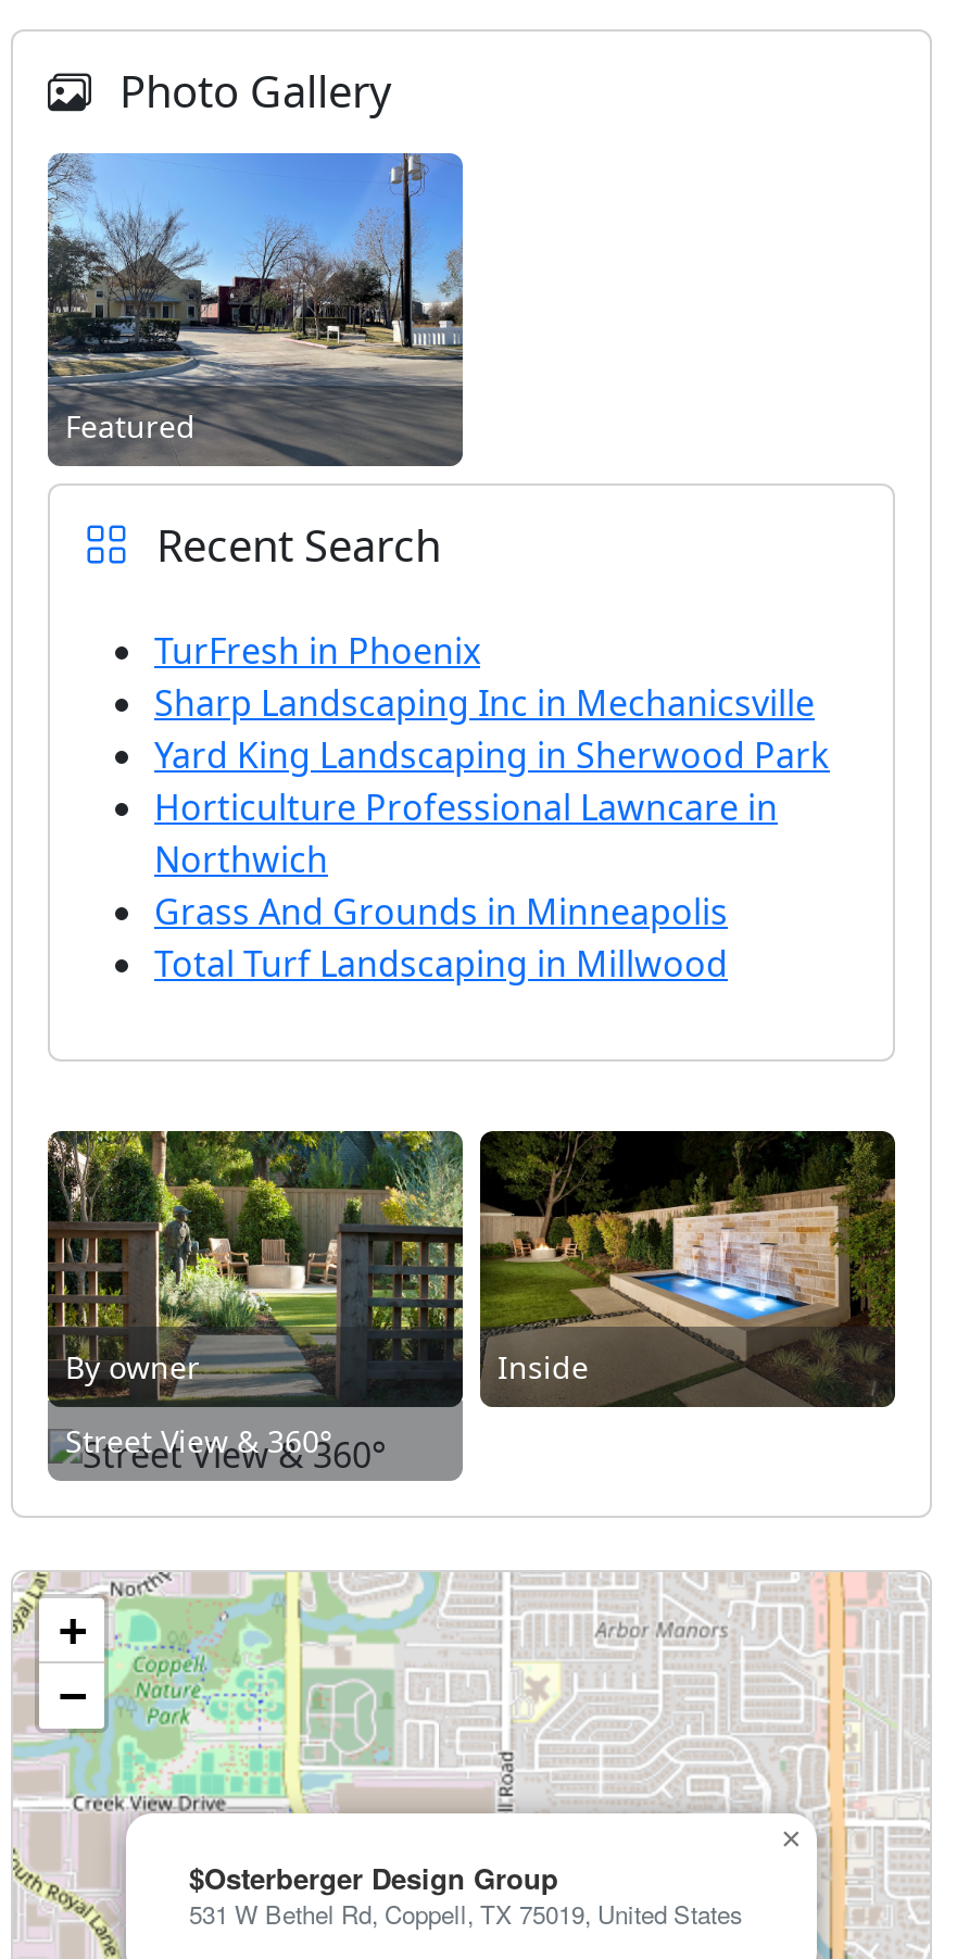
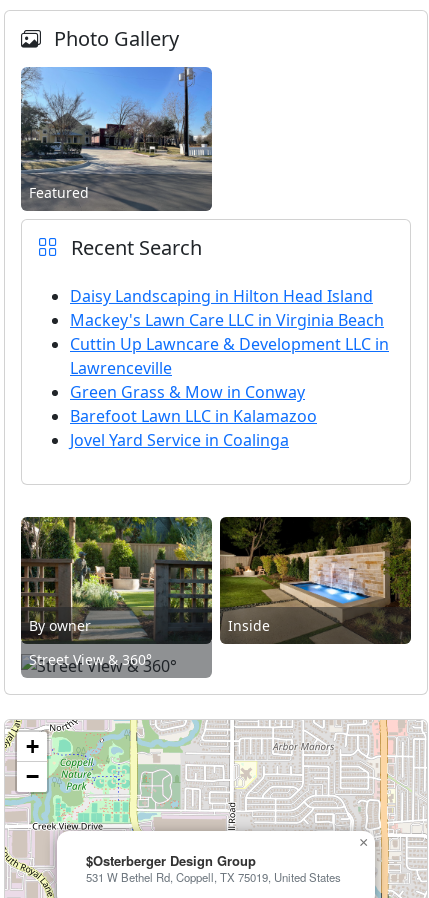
- TurFresh in Phoenix
- Sharp Landscaping Inc in Mechanicsville
- Yard King Landscaping in Sherwood Park
- Horticulture Professional Lawncare in
- Northwich
- Grass And Grounds in Minneapolis
- Total Turf Landscaping in Millwood
+ Daisy Landscaping in Hilton Head Island
+ Mackey's Lawn Care LLC in Virginia Beach
+ Cuttin Up Lawncare & Development LLC in
+ Lawrenceville
+ Green Grass & Mow in Conway
+ Barefoot Lawn LLC in Kalamazoo
+ Jovel Yard Service in Coalinga
